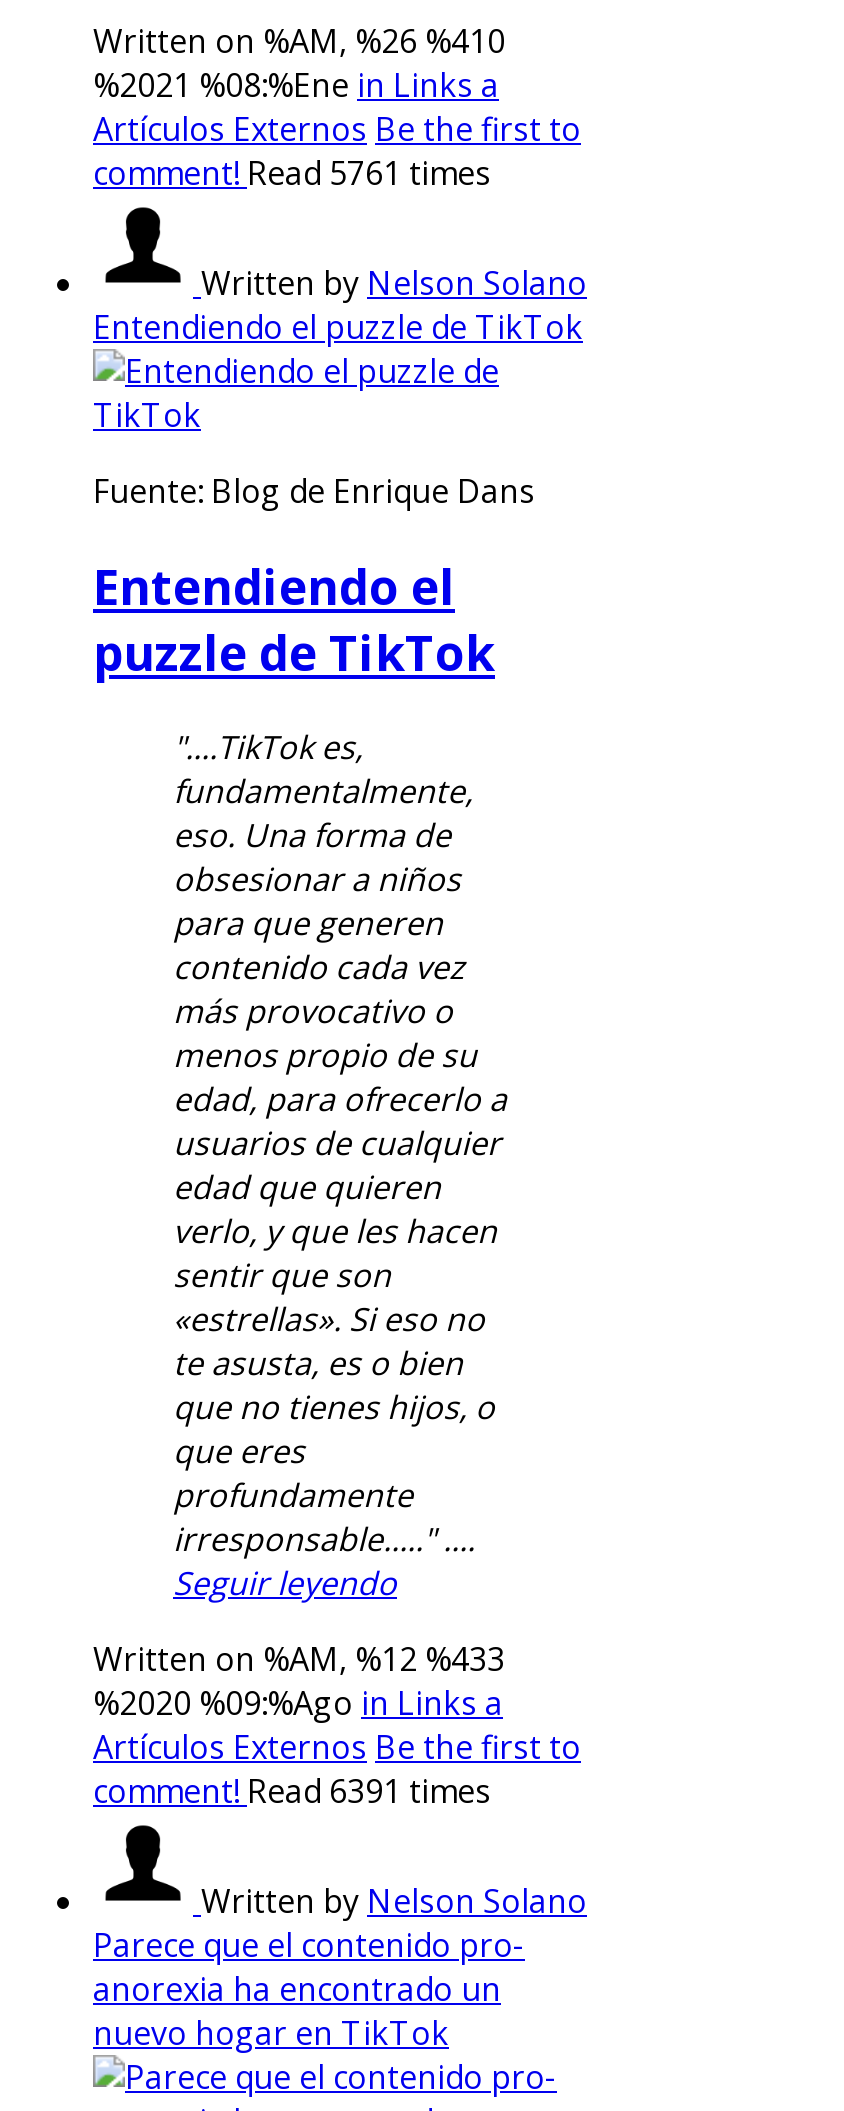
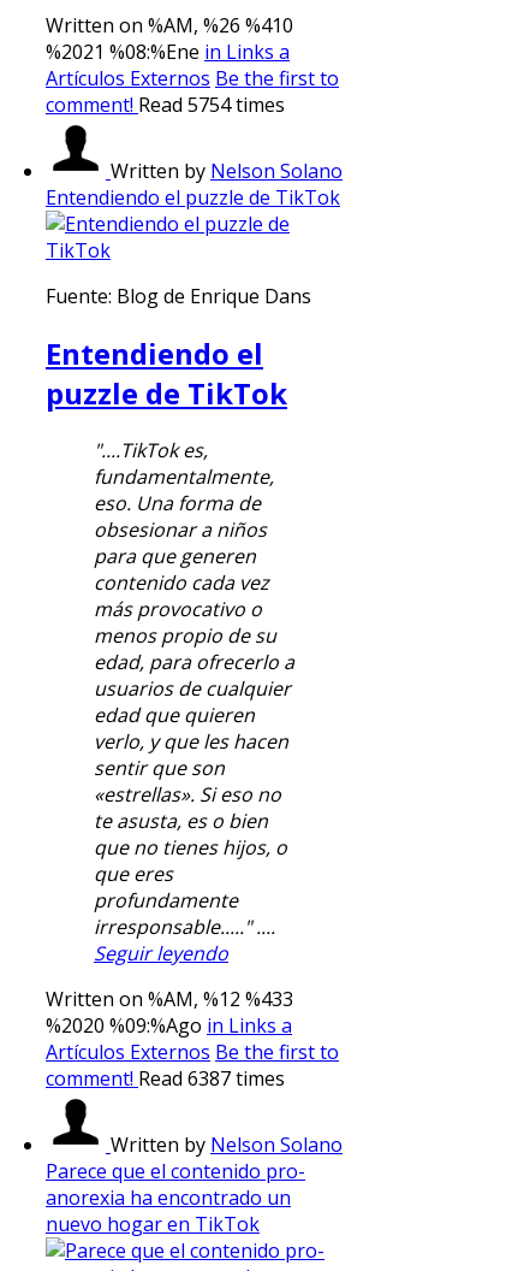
- comment! Read 5761 times
+ comment! Read 5754 times

- comment! Read 6391 times
+ comment! Read 6387 times
